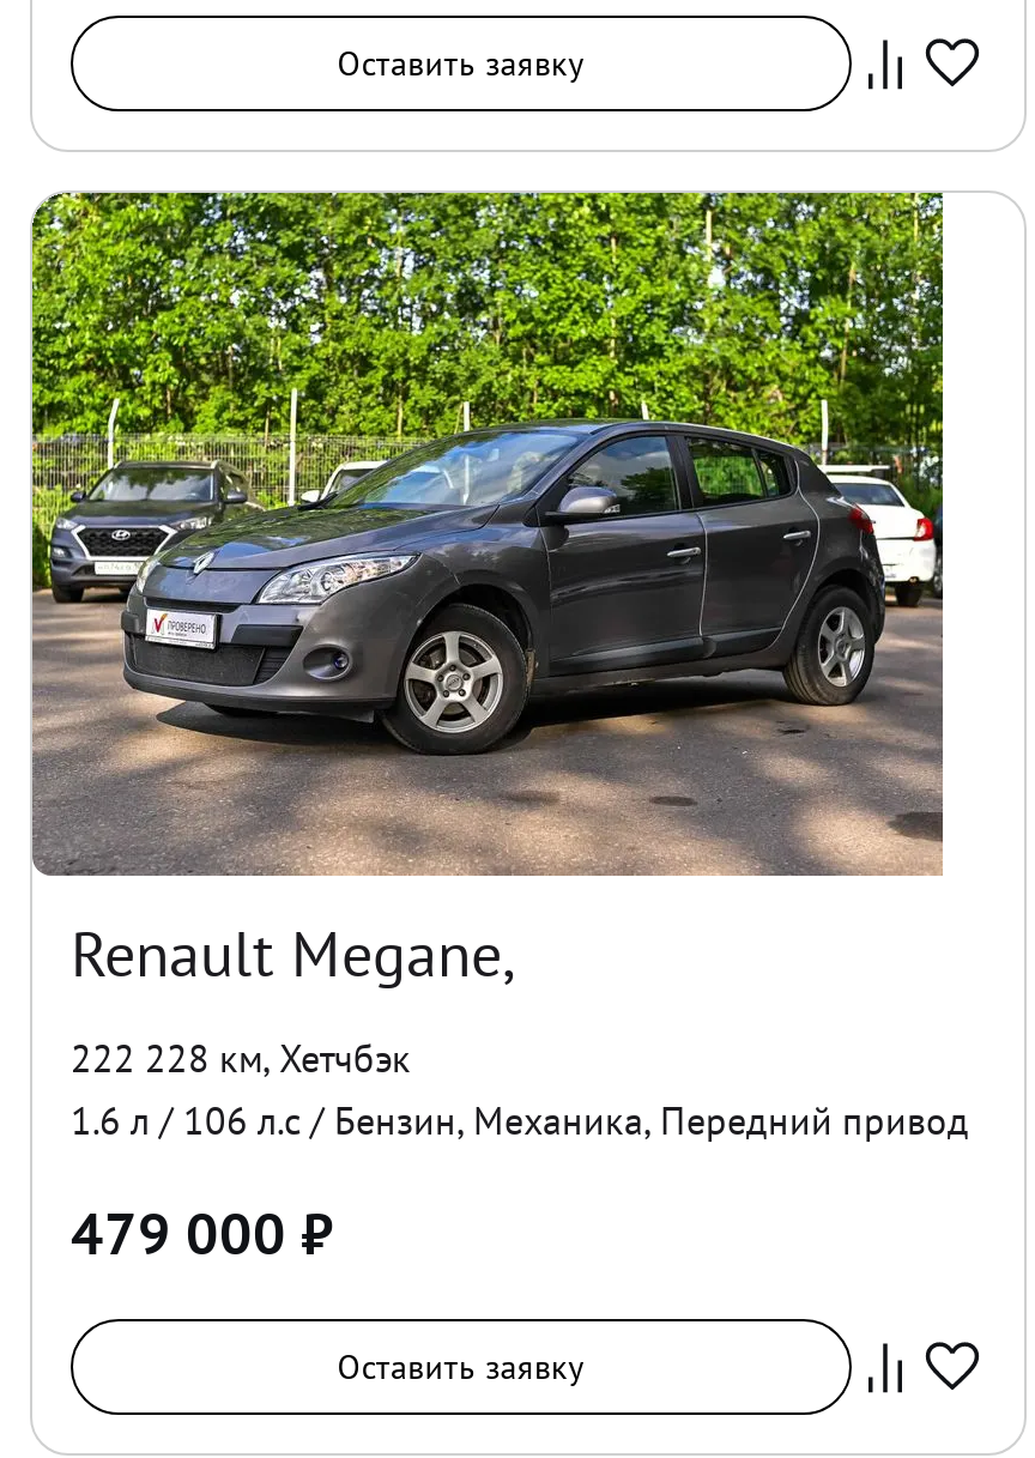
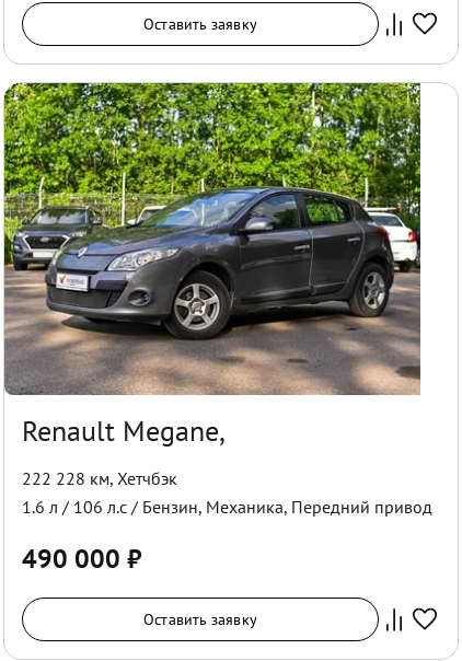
- 479 000 ₽
+ 490 000 ₽
